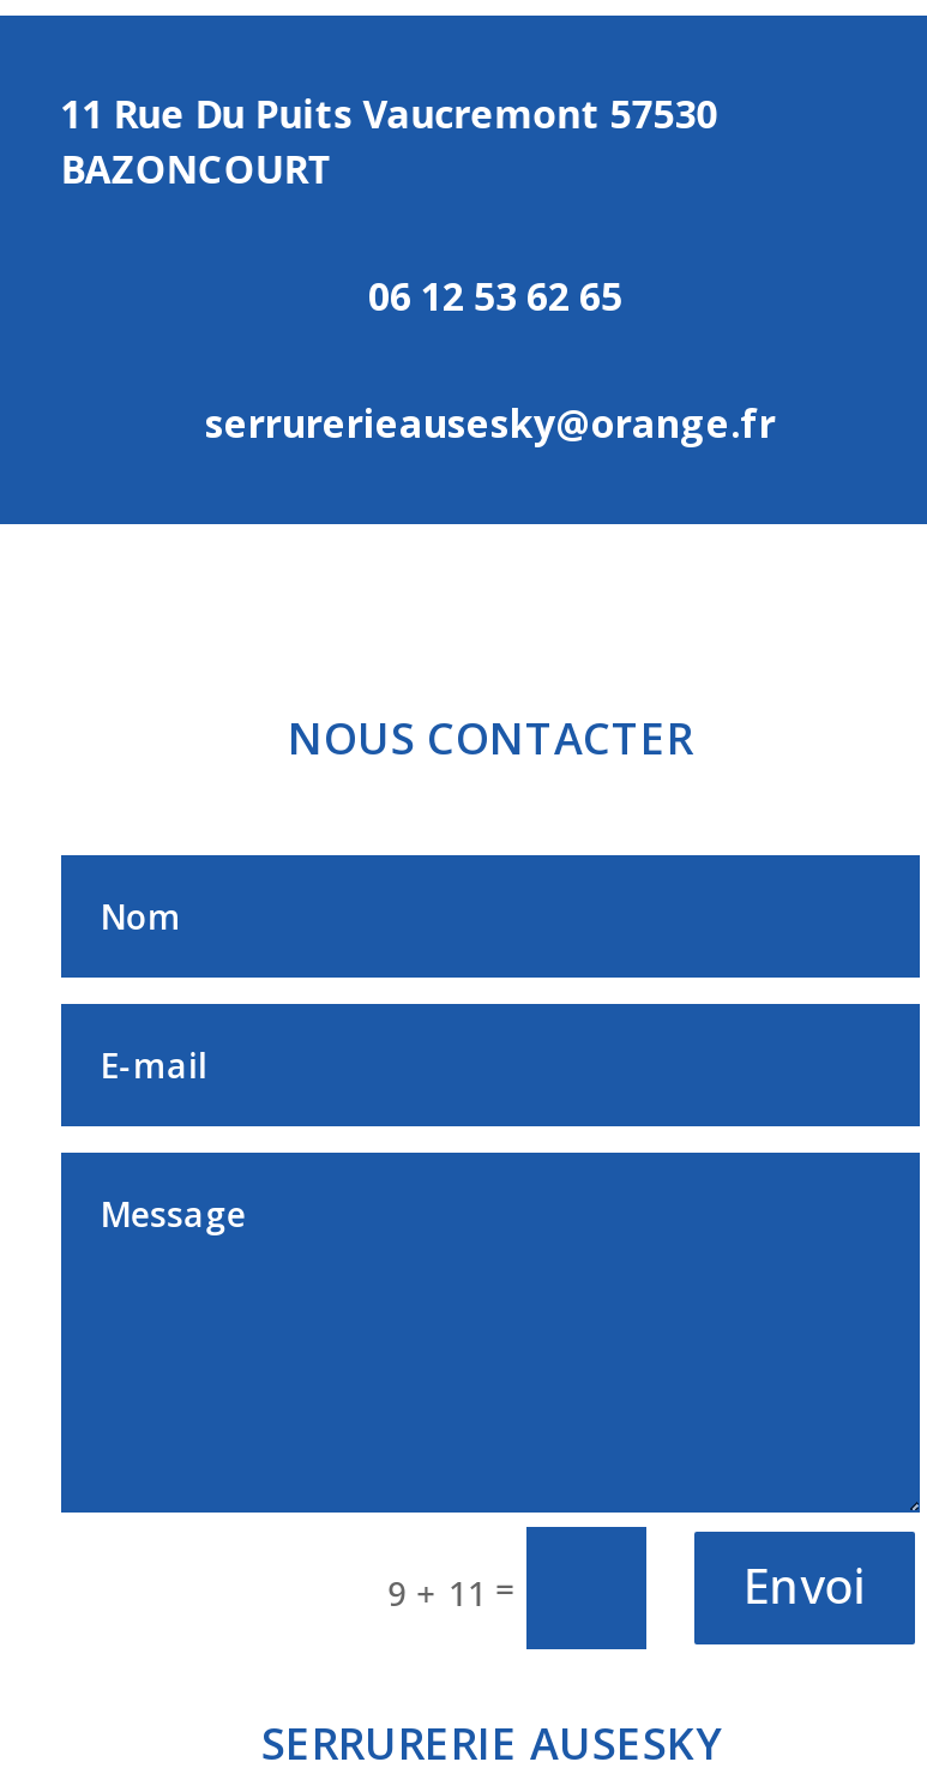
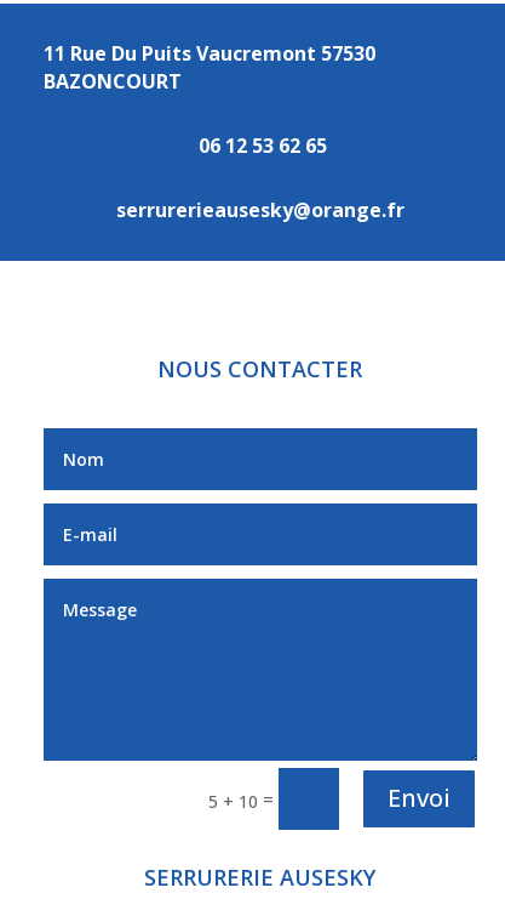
- 9 + 11 =
+ 5 + 10 =
